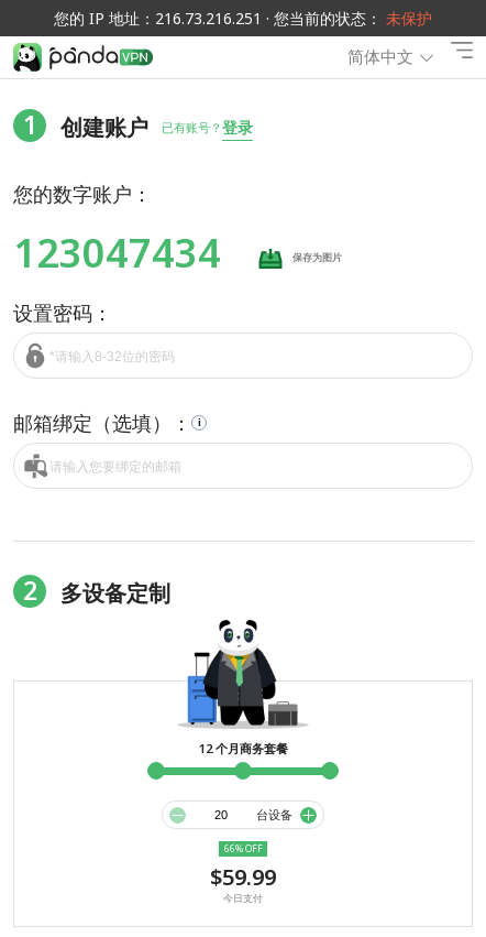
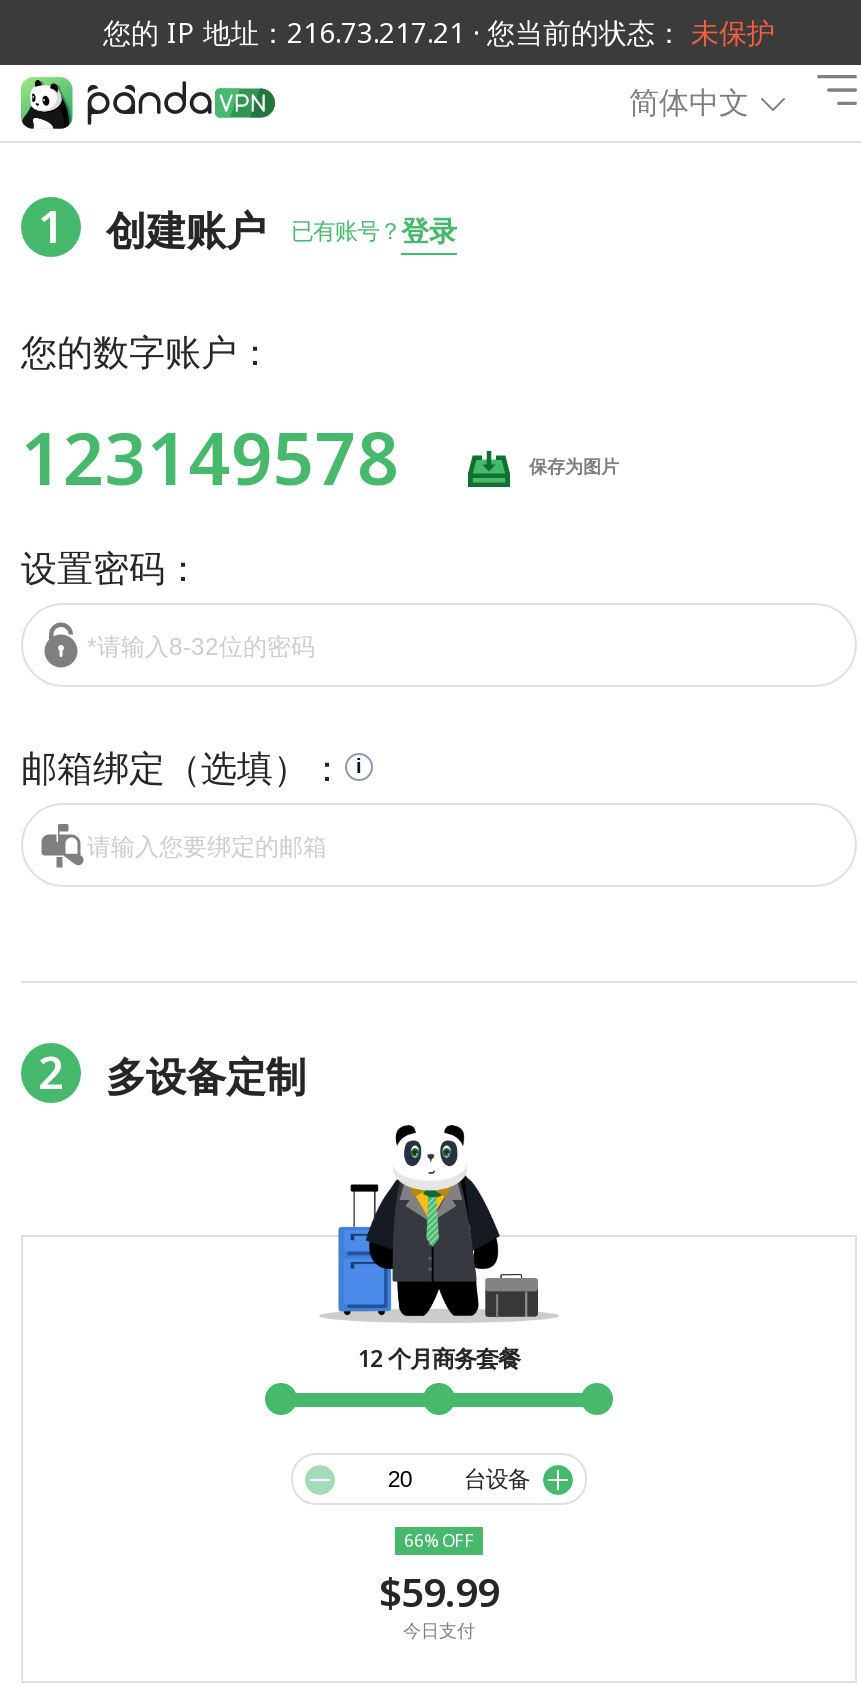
- 您的 IP 地址：216.73.216.251 · 您当前的状态：未保护
+ 您的 IP 地址：216.73.217.21 · 您当前的状态：未保护

- 123047434
+ 123149578
